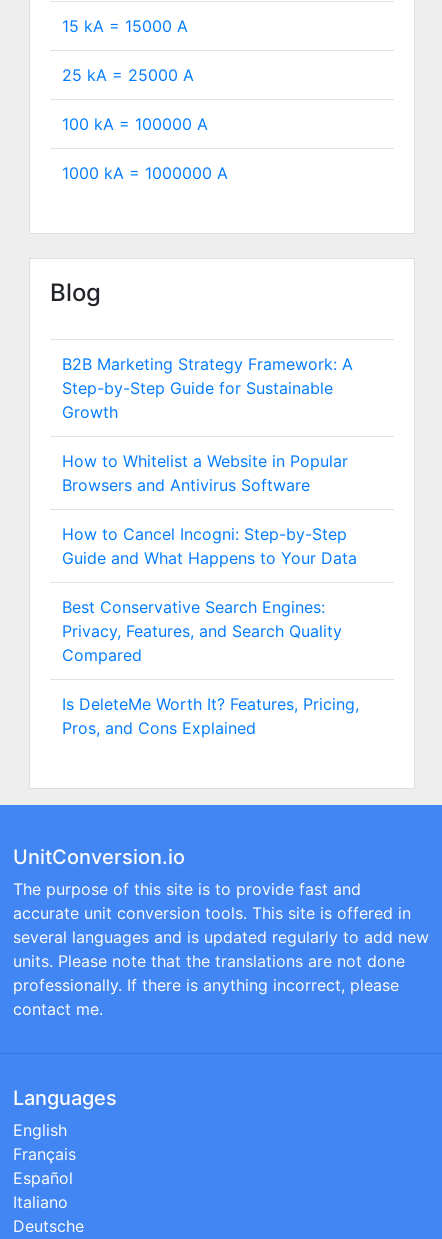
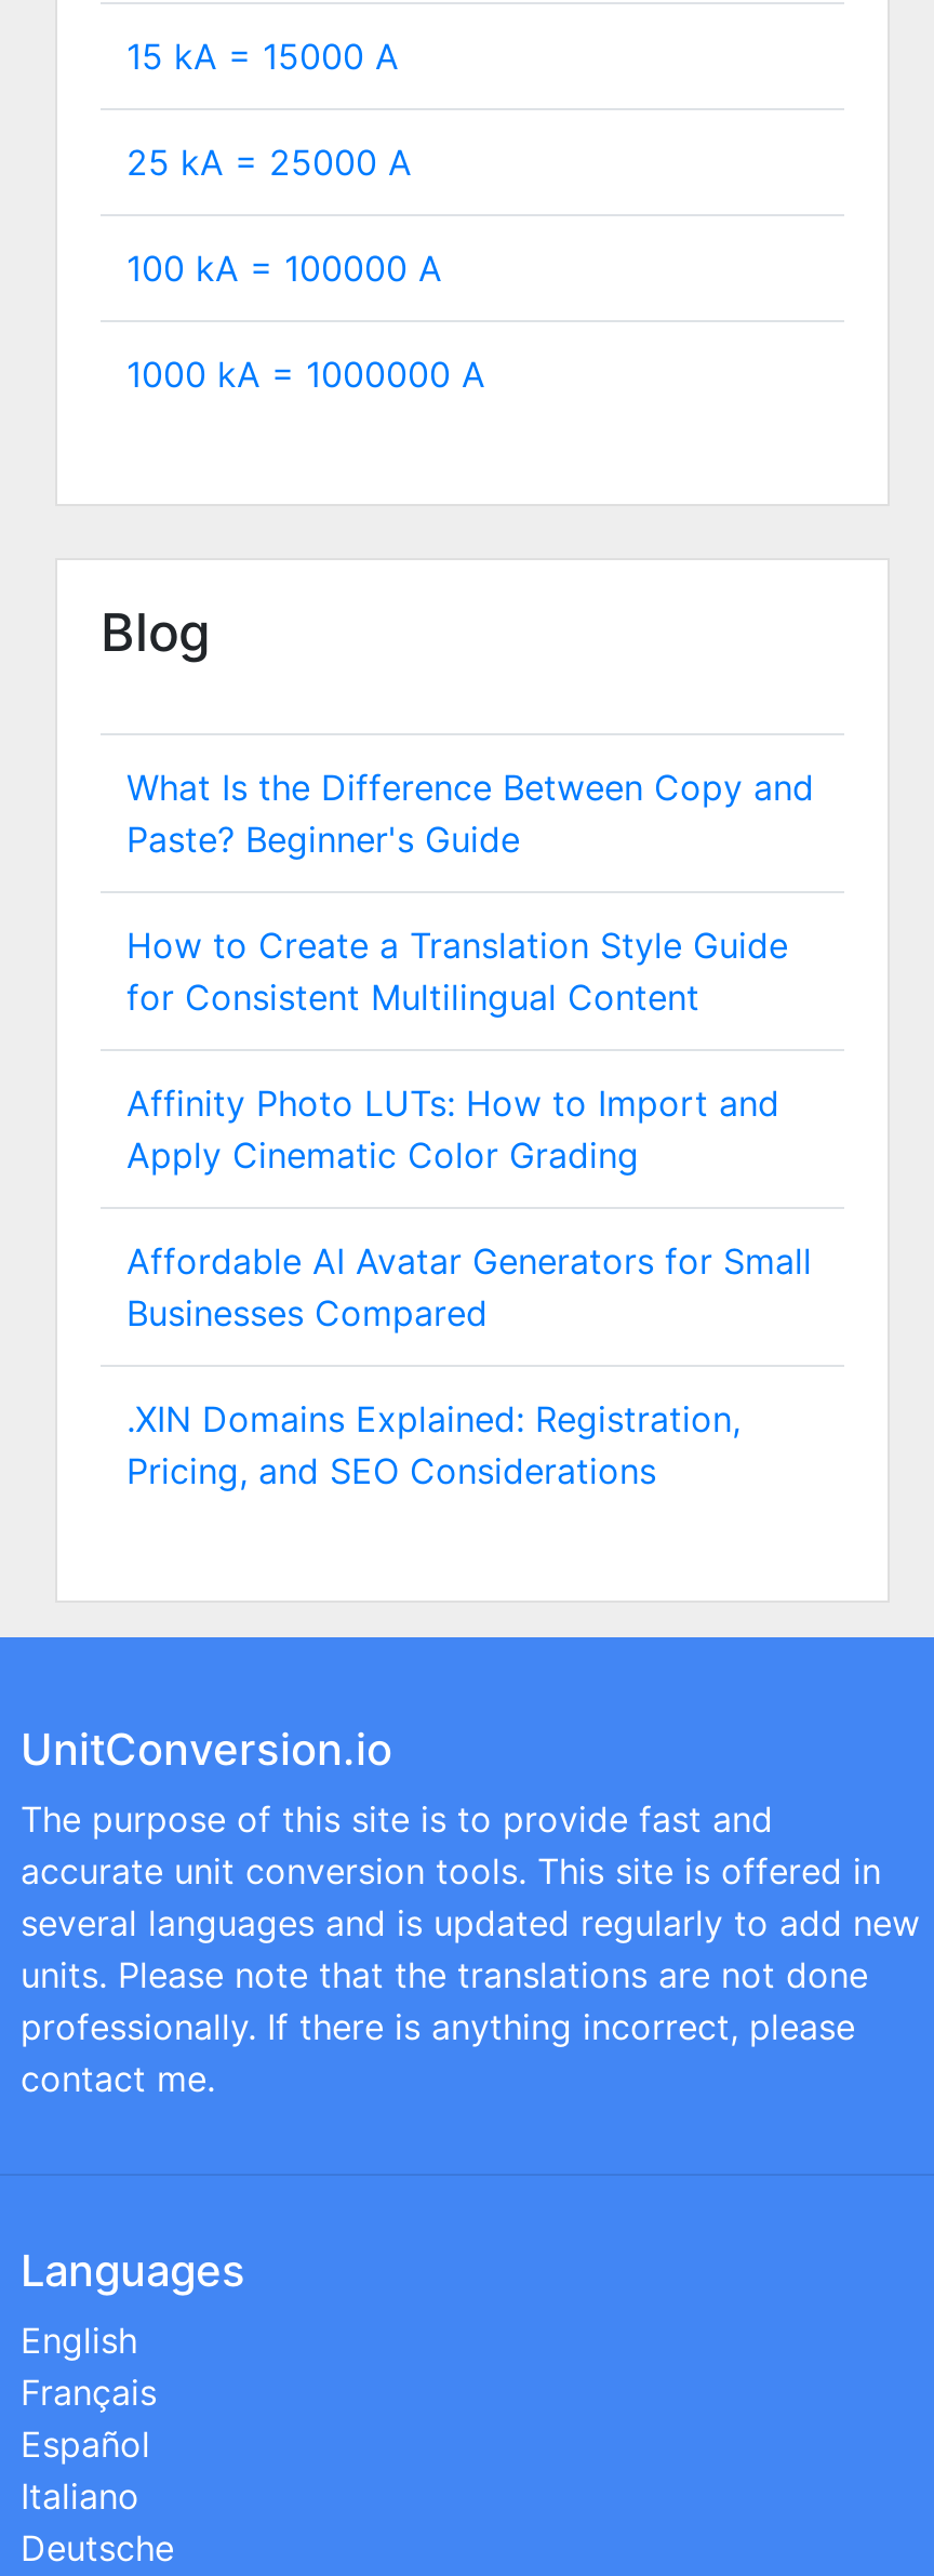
- B2B Marketing Strategy Framework: A
- Step-by-Step Guide for Sustainable
- Growth
+ What Is the Difference Between Copy and
+ Paste? Beginner's Guide

- How to Whitelist a Website in Popular
- Browsers and Antivirus Software
+ How to Create a Translation Style Guide
+ for Consistent Multilingual Content

- How to Cancel Incogni: Step-by-Step
- Guide and What Happens to Your Data
+ Affinity Photo LUTs: How to Import and
+ Apply Cinematic Color Grading

- Best Conservative Search Engines:
- Privacy, Features, and Search Quality
- Compared
+ Affordable AI Avatar Generators for Small
+ Businesses Compared

- Is DeleteMe Worth It? Features, Pricing,
- Pros, and Cons Explained
+ .XIN Domains Explained: Registration,
+ Pricing, and SEO Considerations
